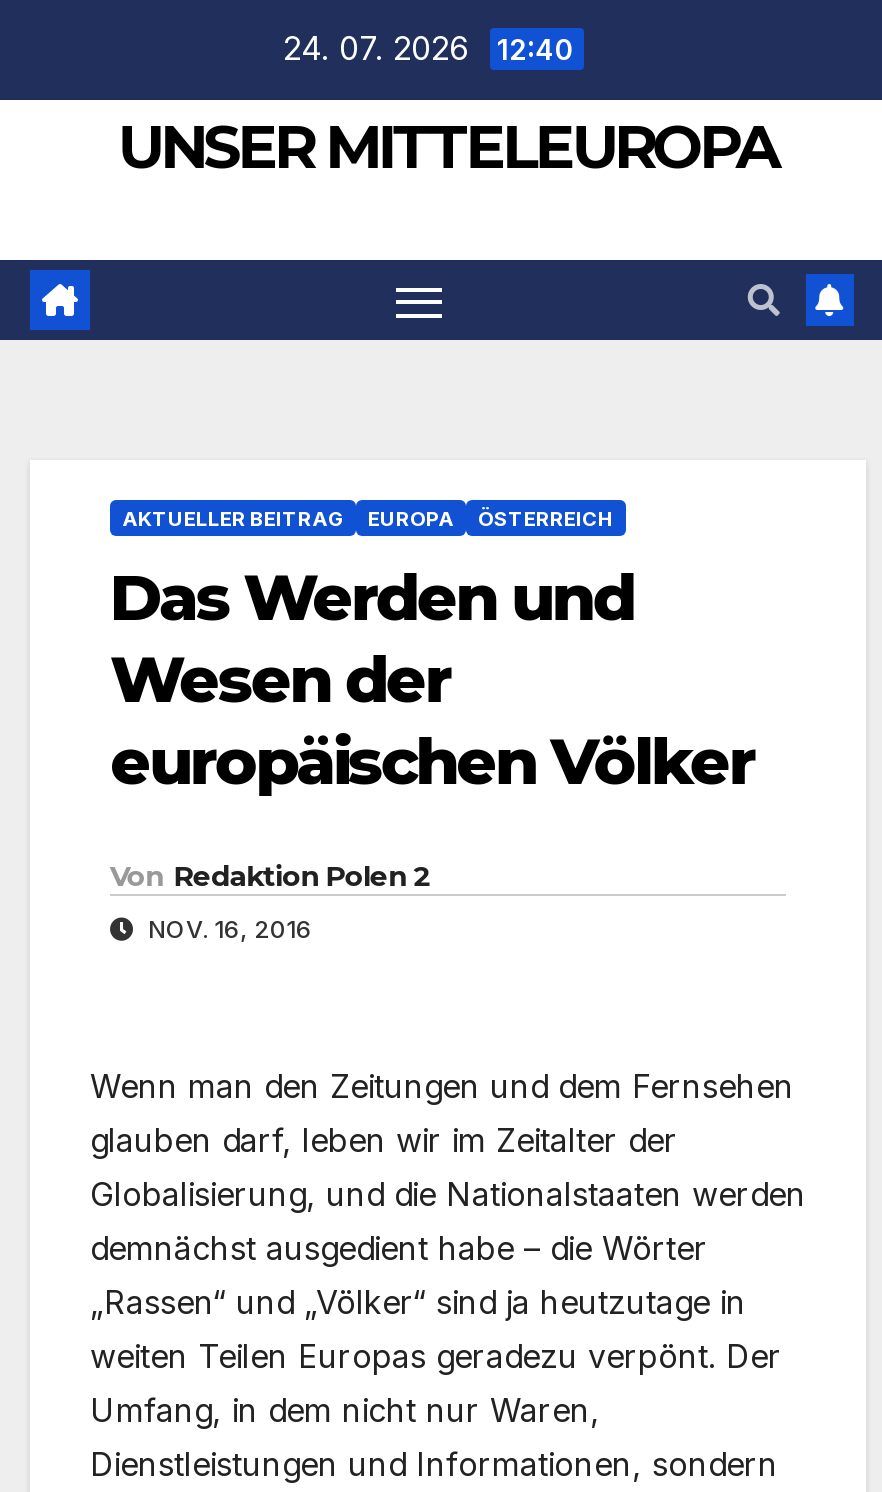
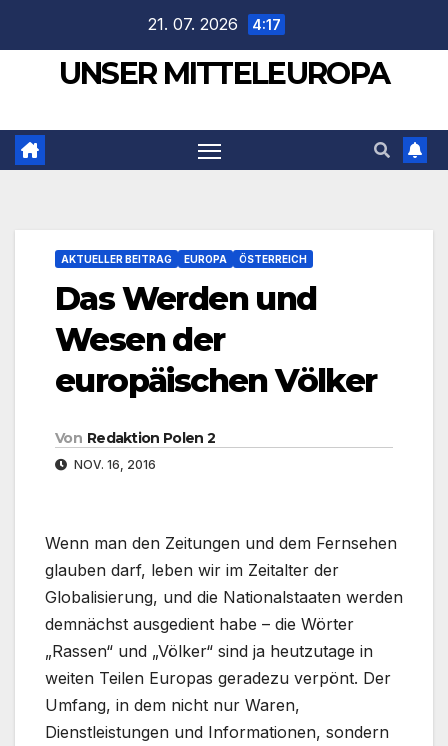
- 24. 07. 2026 12:40
+ 21. 07. 2026 4:17
